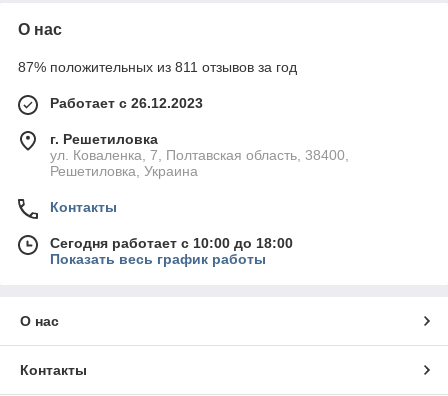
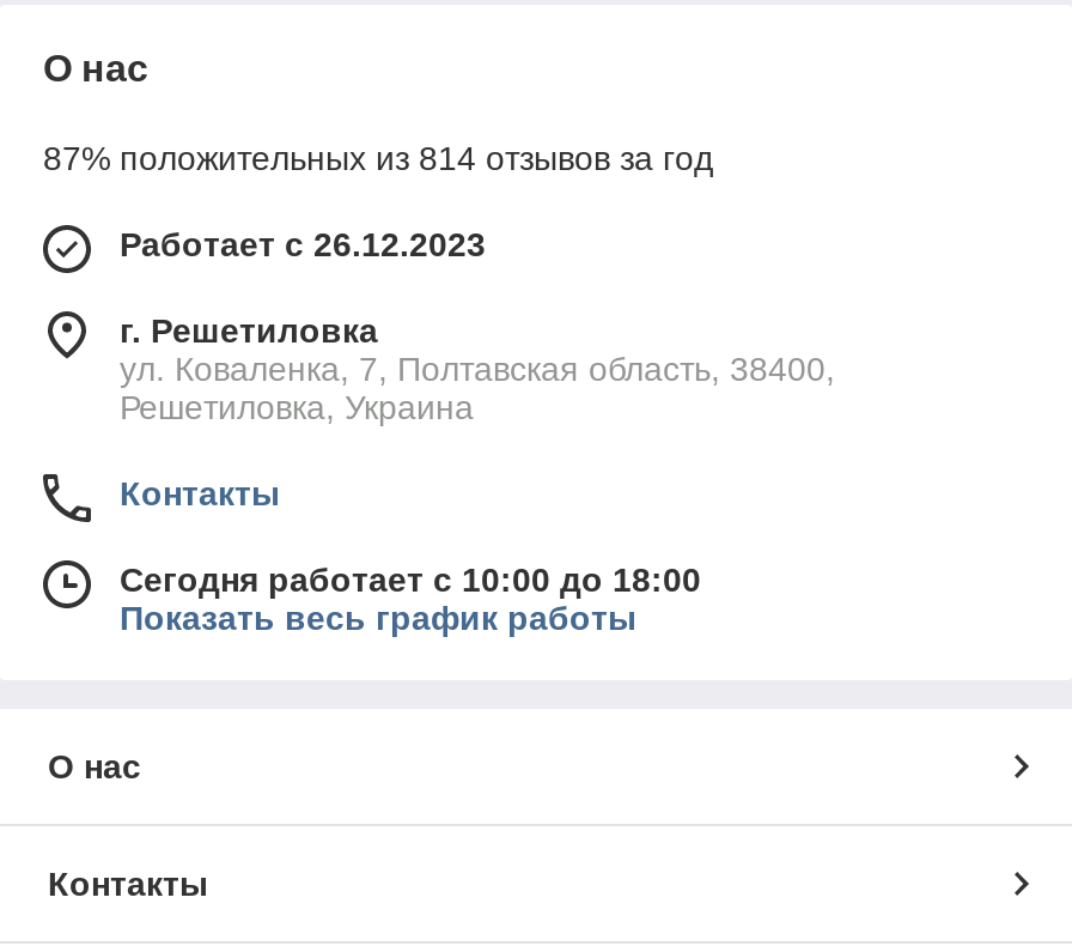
- 87% положительных из 811 отзывов за год
+ 87% положительных из 814 отзывов за год
